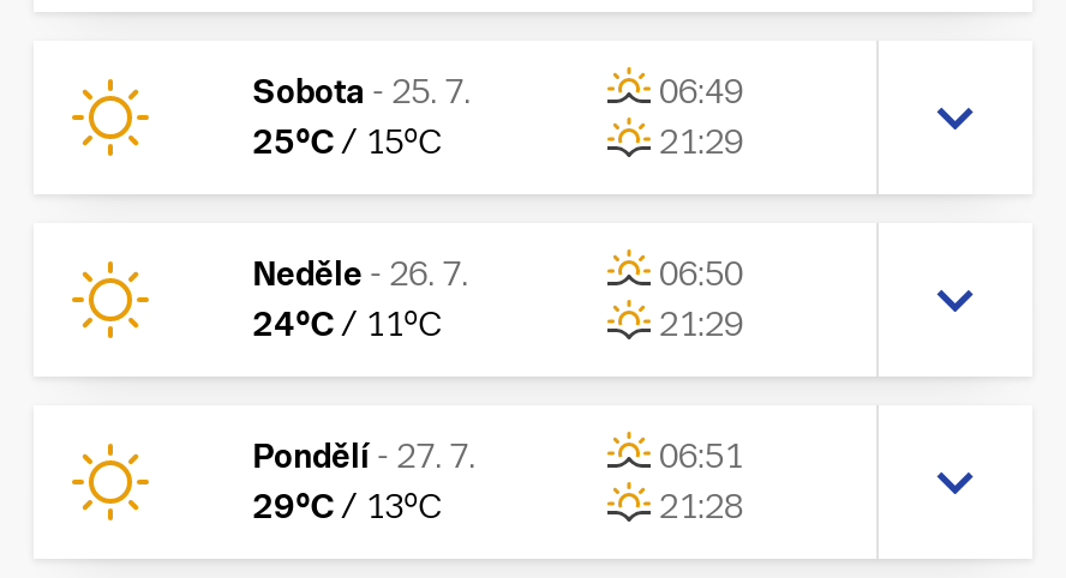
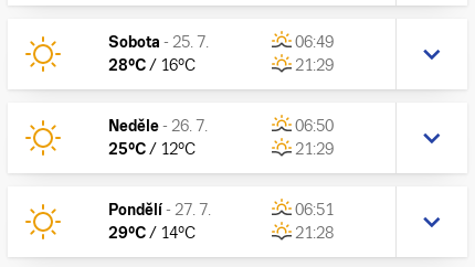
- 25°C / 15°C
+ 28°C / 16°C

- 24°C / 11°C
+ 25°C / 12°C

- 29°C / 13°C
+ 29°C / 14°C
